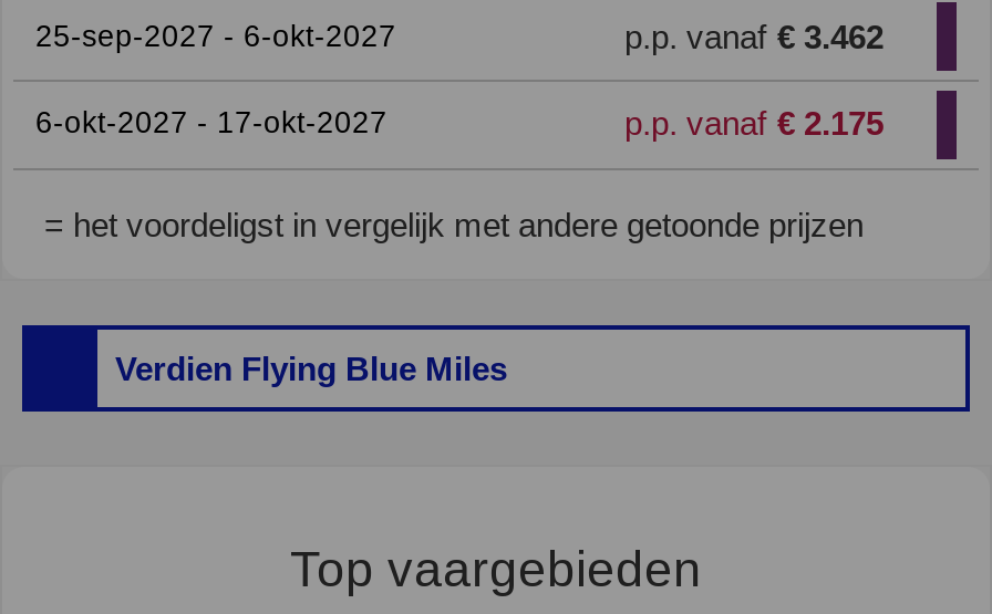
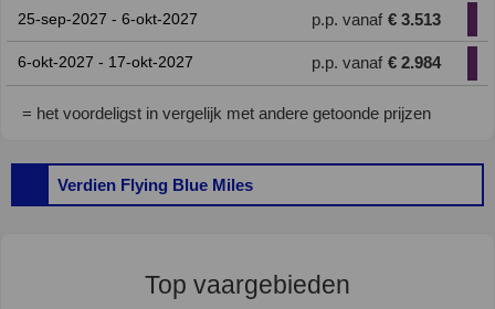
- p.p. vanaf € 3.462
+ p.p. vanaf € 3.513

- p.p. vanaf € 2.175
+ p.p. vanaf € 2.984
